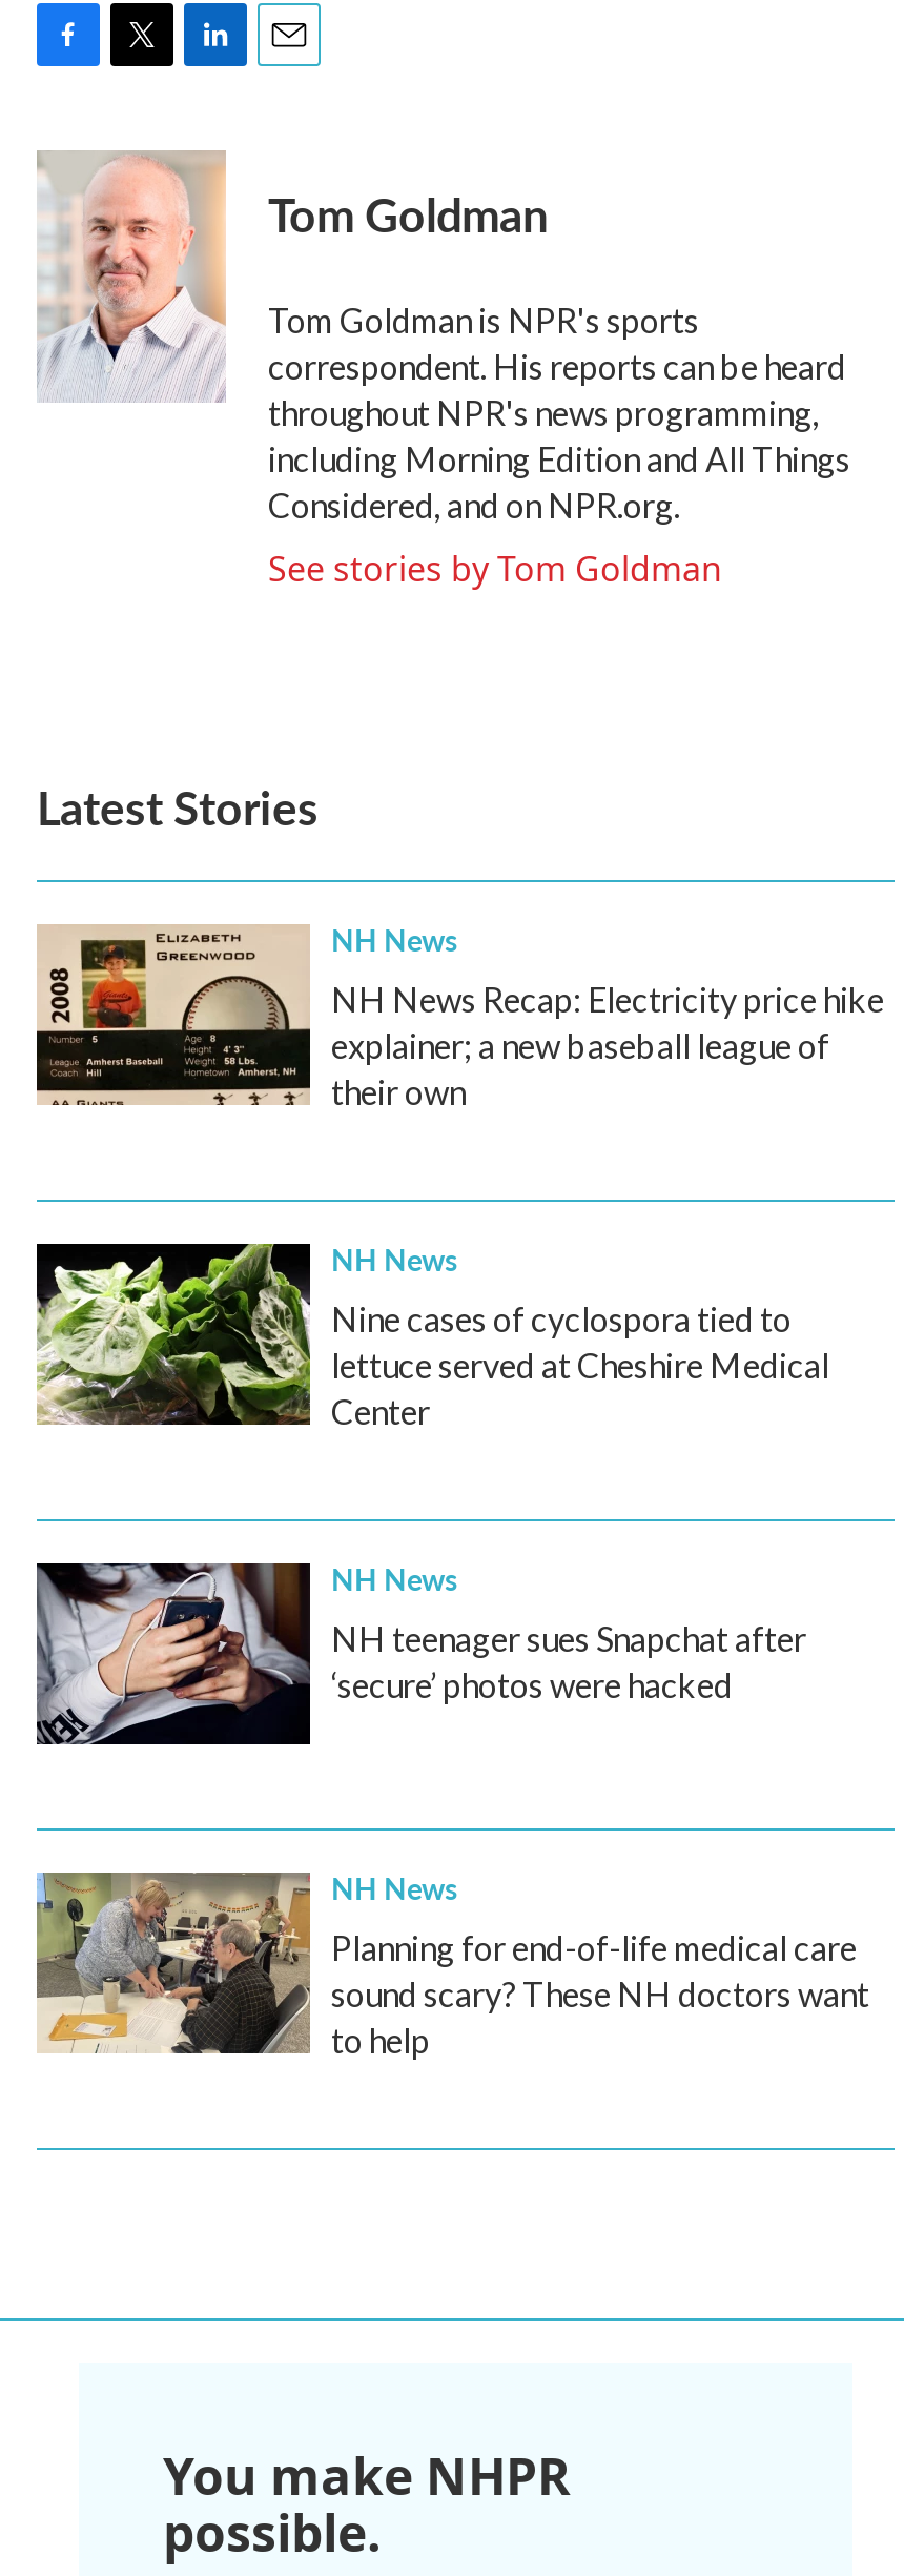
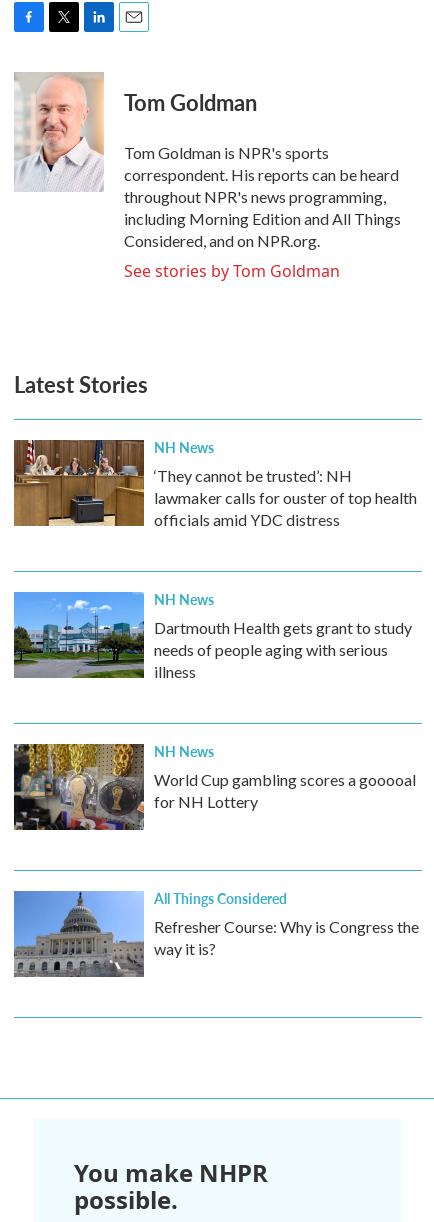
- [image]
- NH News Recap: Electricity price hike
- explainer; a new baseball league of
- their own
+ [image]
+ ‘They cannot be trusted’: NH
+ lawmaker calls for ouster of top health
+ officials amid YDC distress

- [image]
- Nine cases of cyclospora tied to
- lettuce served at Cheshire Medical
- Center
+ [image]
+ Dartmouth Health gets grant to study
+ needs of people aging with serious
+ illness

- [image]
- NH teenager sues Snapchat after
- ‘secure’ photos were hacked
+ [image]
+ World Cup gambling scores a gooooal
+ for NH Lottery

- [image]
- NH News
- Planning for end-of-life medical care
- sound scary? These NH doctors want
- to help
+ [image]
+ All Things Considered
+ Refresher Course: Why is Congress the
+ way it is?
